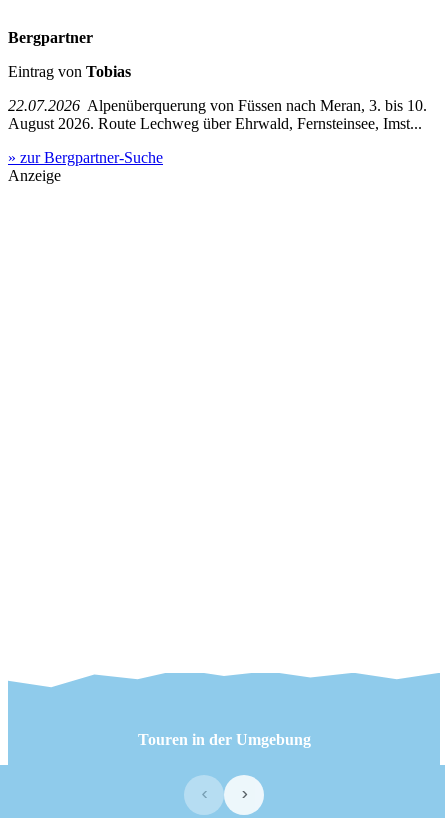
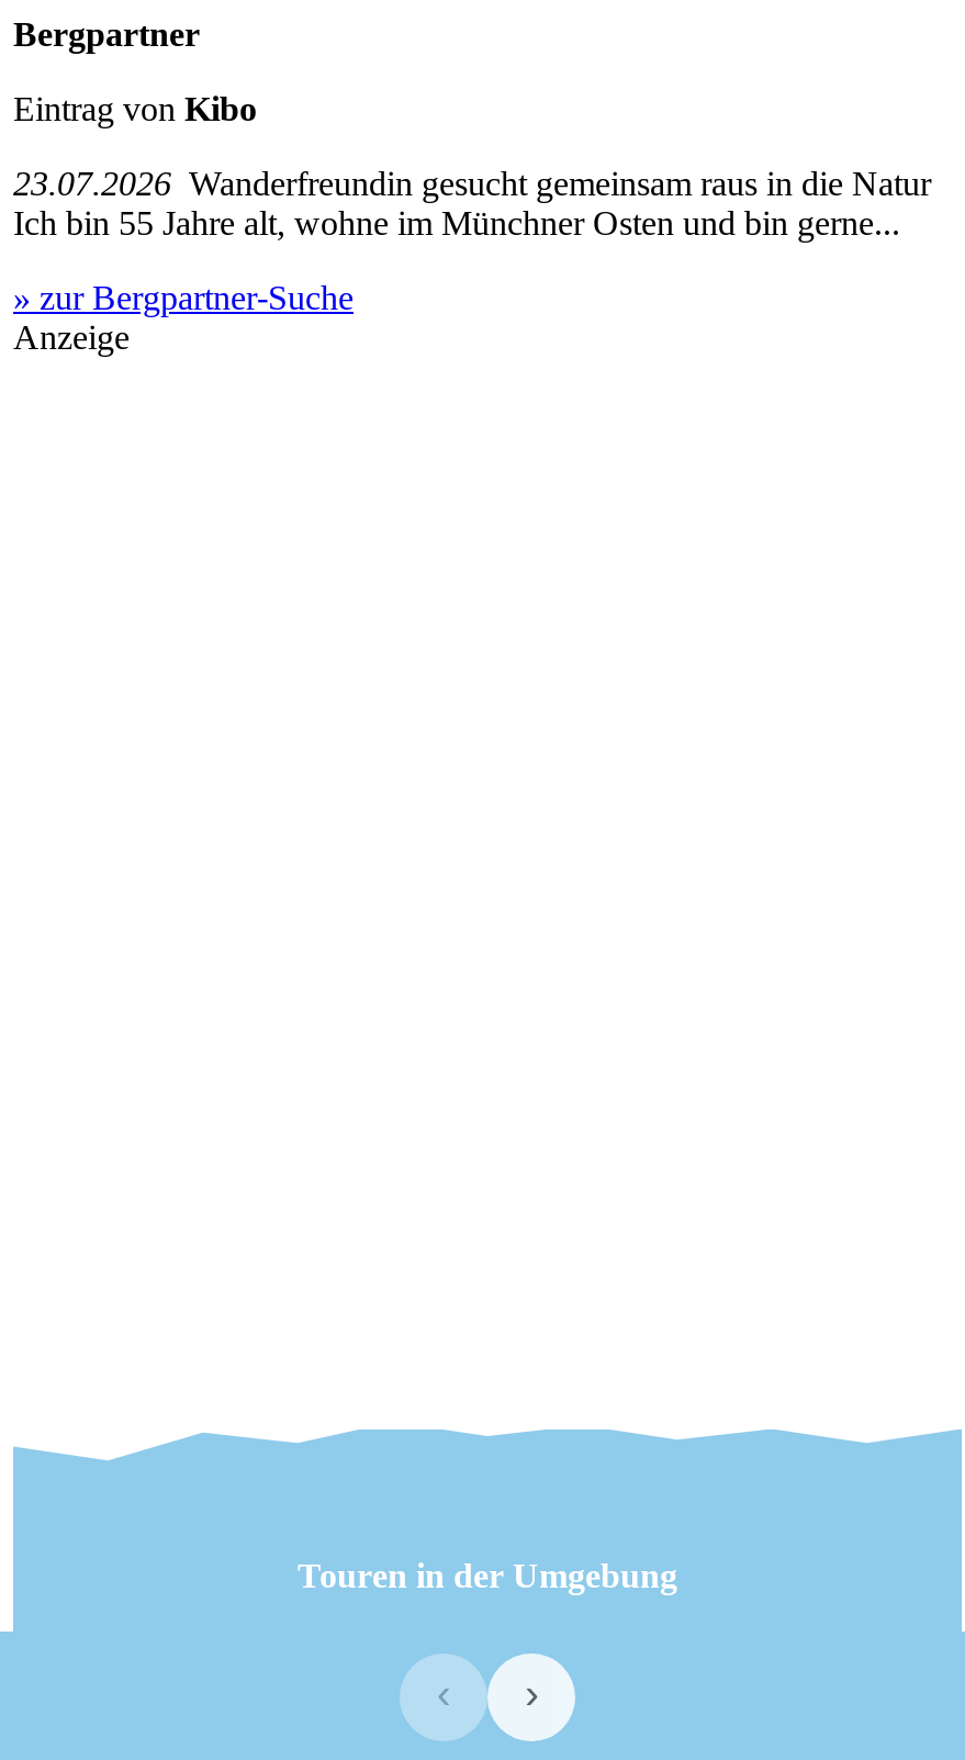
- Eintrag von Tobias
+ Eintrag von Kibo

- 22.07.2026 Alpenüberquerung von Füssen nach Meran, 3. bis 10.
- August 2026. Route Lechweg über Ehrwald, Fernsteinsee, Imst...
+ 23.07.2026 Wanderfreundin gesucht gemeinsam raus in die Natur
+ Ich bin 55 Jahre alt, wohne im Münchner Osten und bin gerne...
